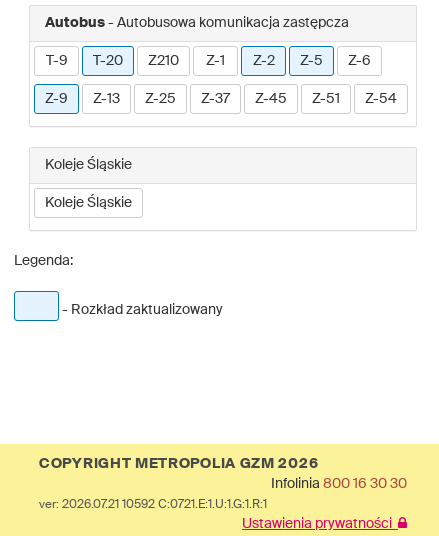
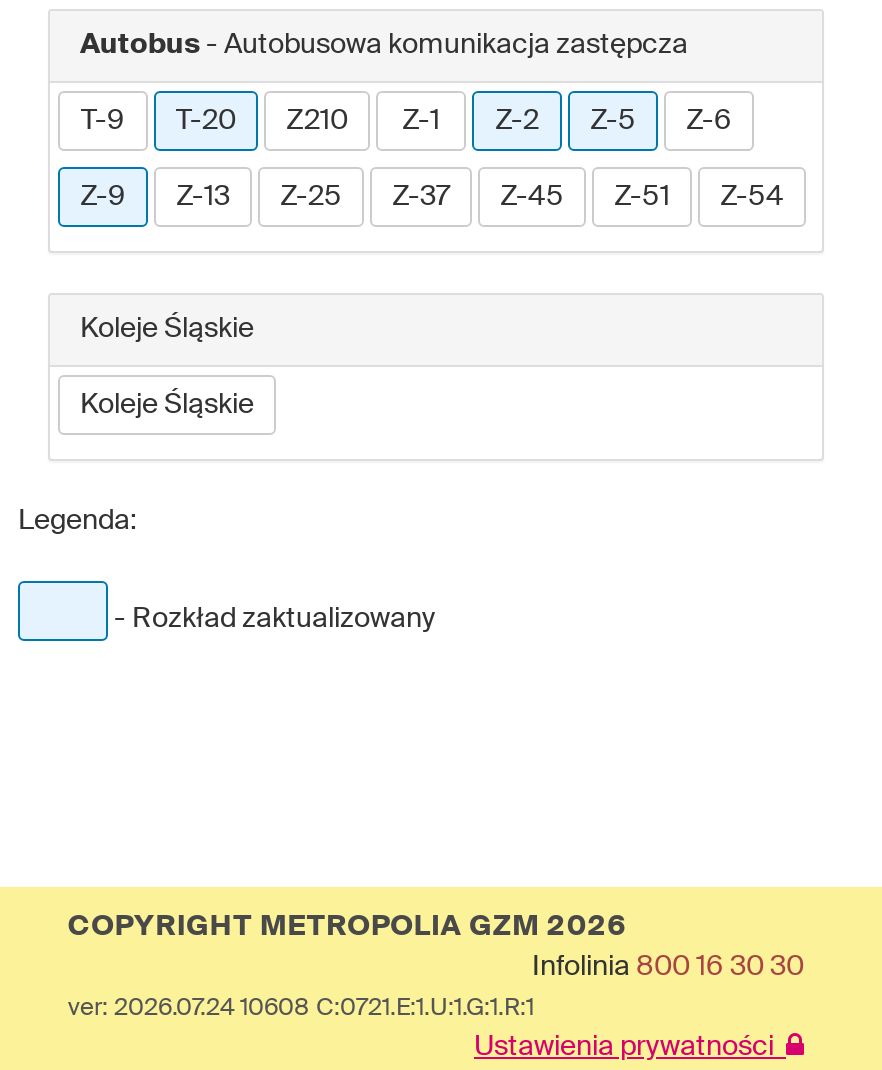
- ver: 2026.07.21 10592 C:0721.E:1.U:1.G:1.R:1
+ ver: 2026.07.24 10608 C:0721.E:1.U:1.G:1.R:1
